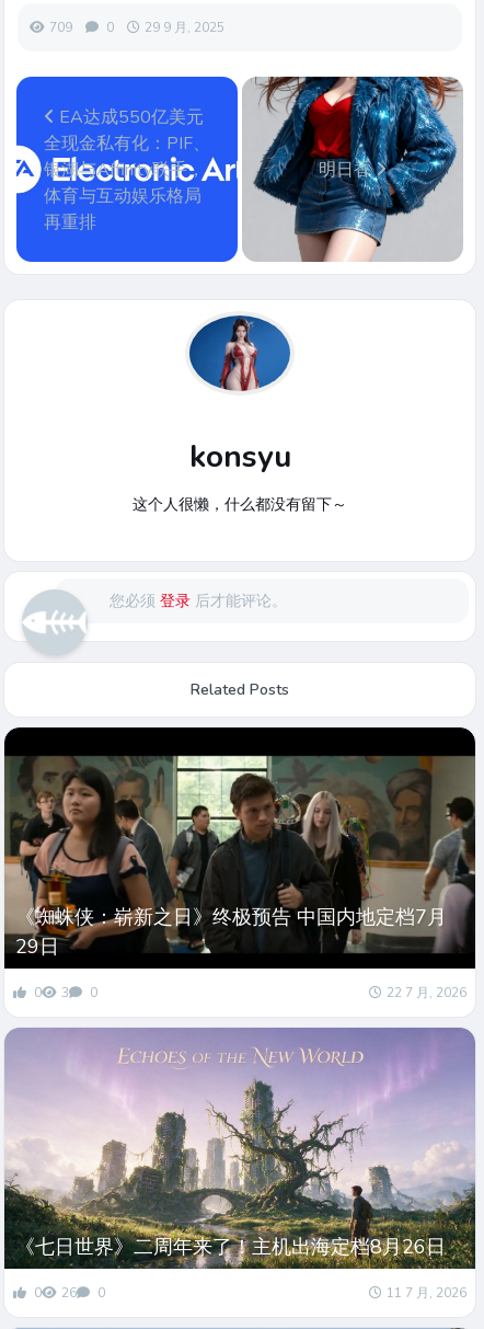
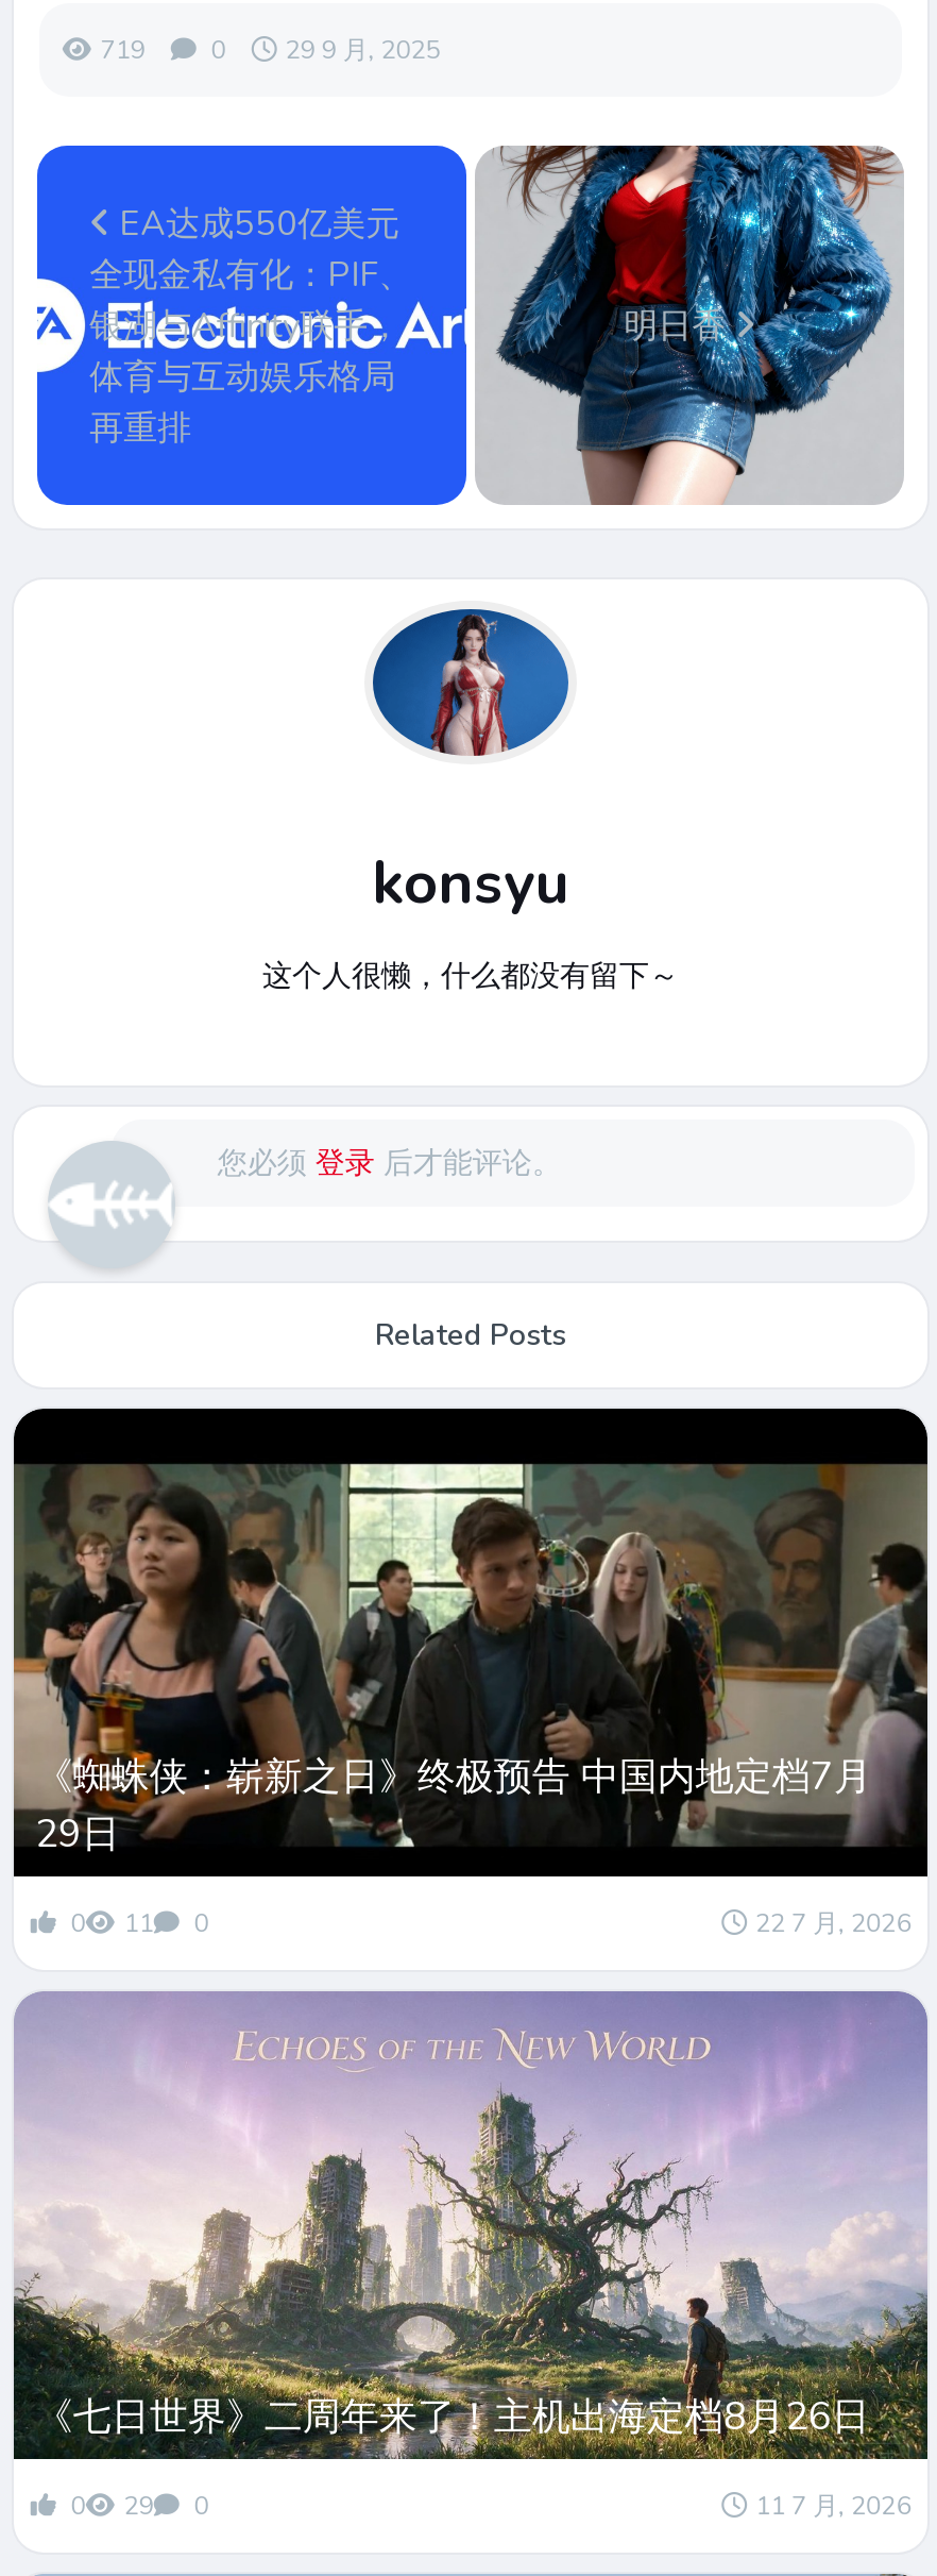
- 709 0 29 9 月, 2025
+ 719 0 29 9 月, 2025

- 3
+ 11

- 26
+ 29
